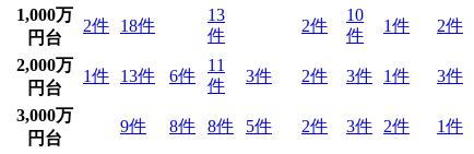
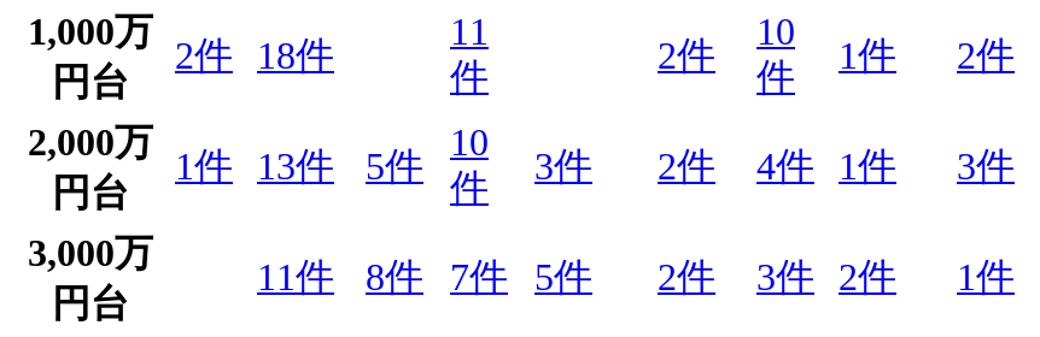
- 13
+ 11

- 11
+ 10

- 1件 13件 6件
+ 1件 13件 5件

- 3件 2件 3件 1件 3件
+ 3件 2件 4件 1件 3件

- 9件
+ 11件

- 8件
+ 7件
